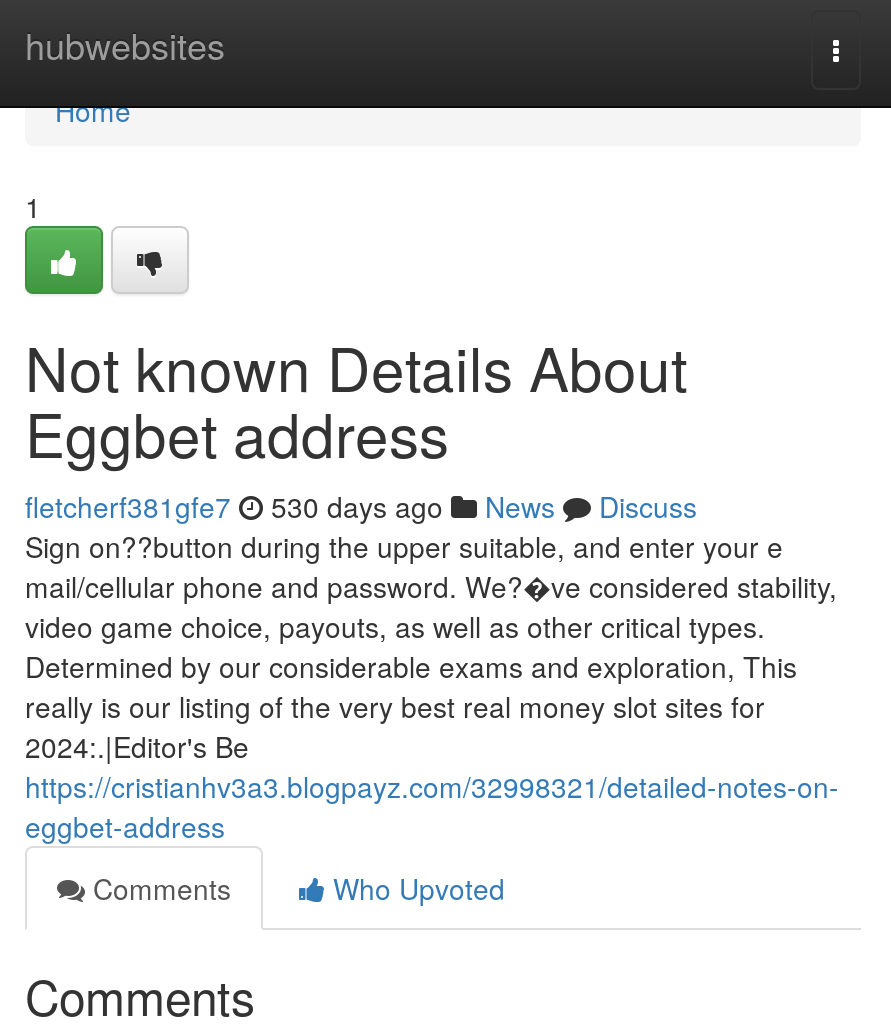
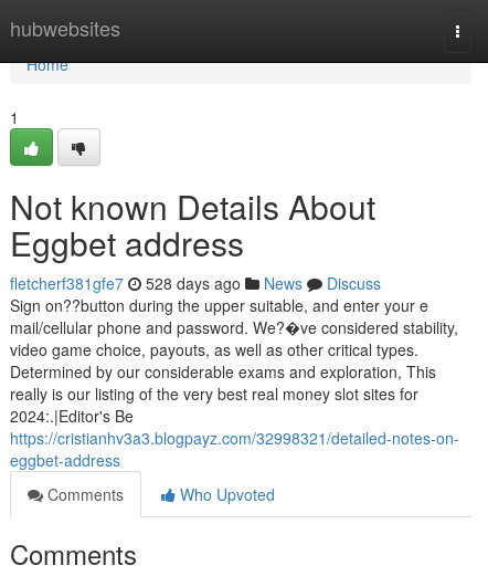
- fletcherf381gfe7 530 days ago News Discuss
+ fletcherf381gfe7 528 days ago News Discuss
